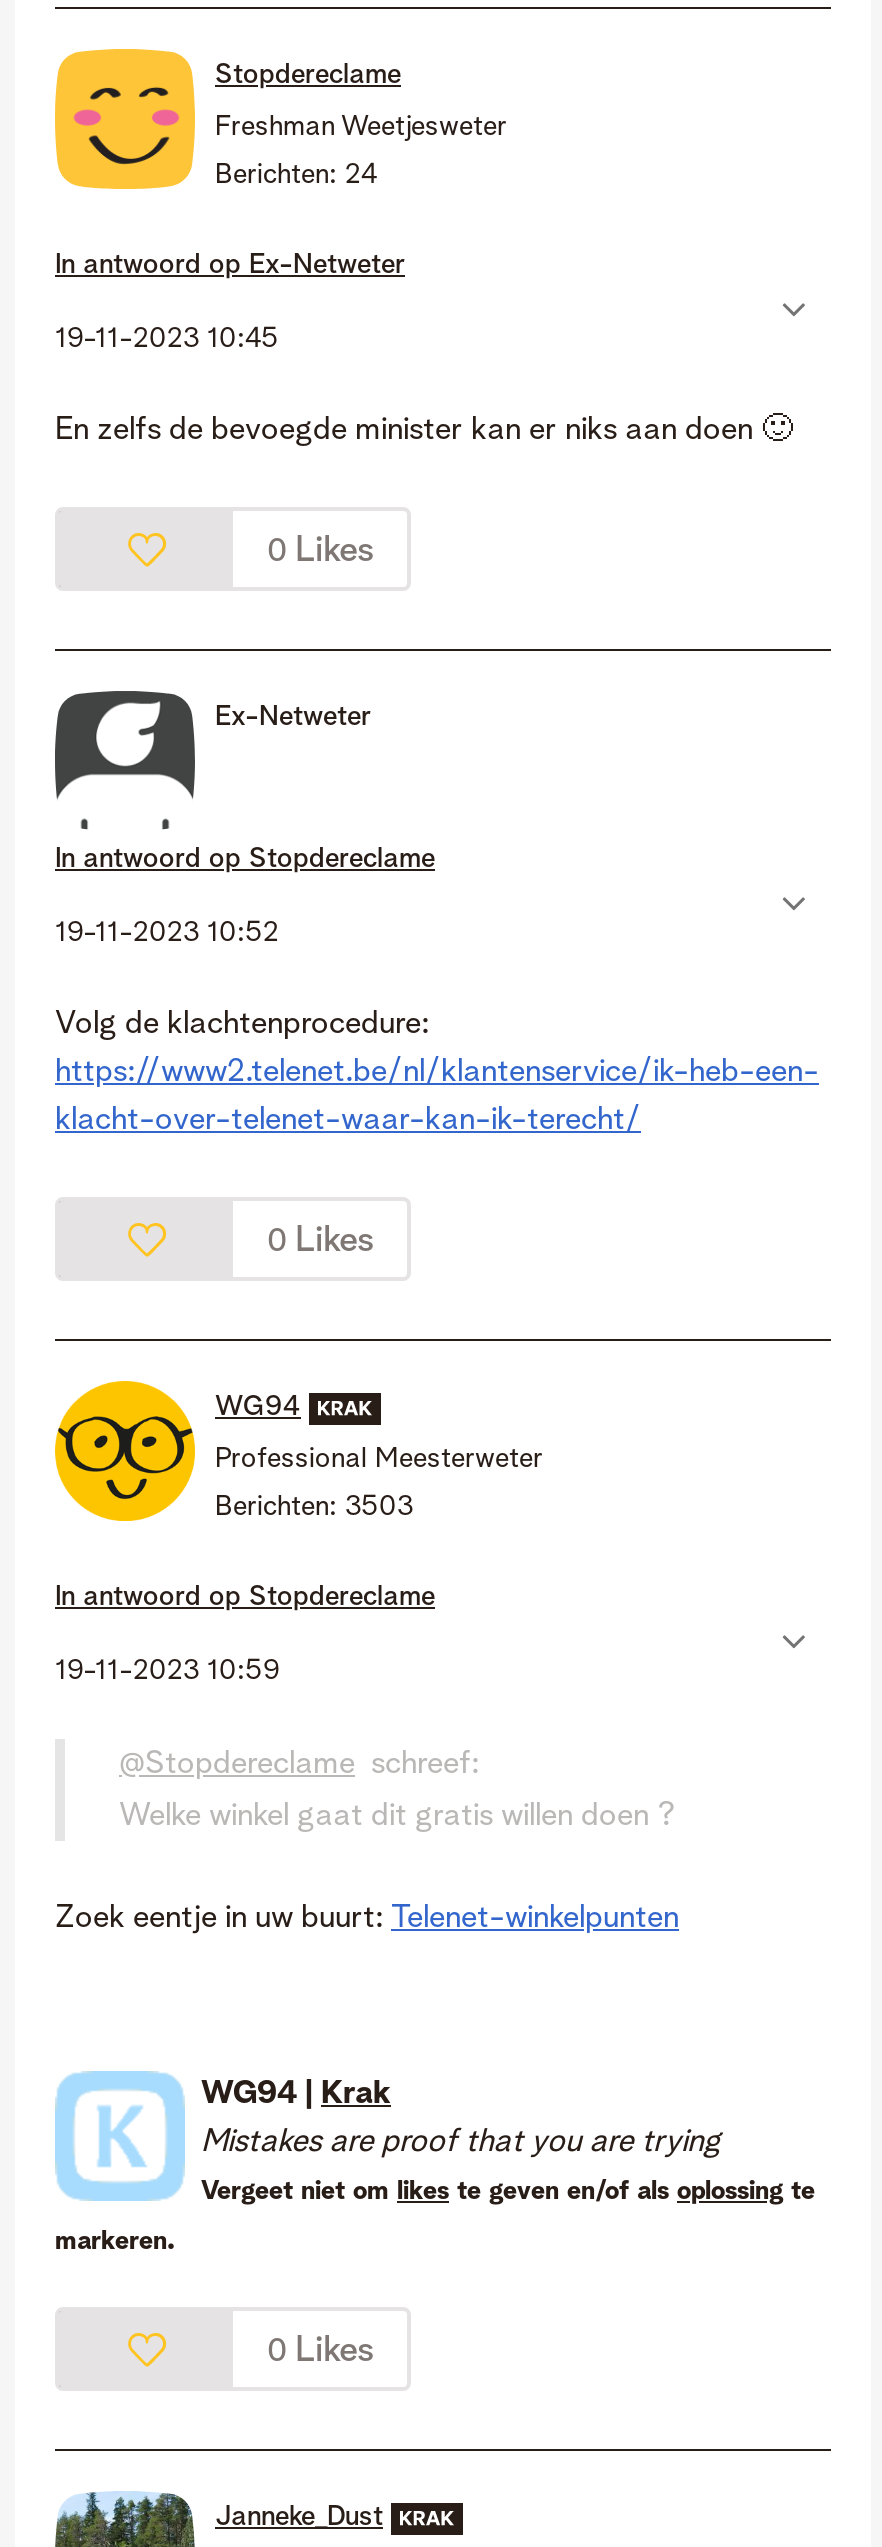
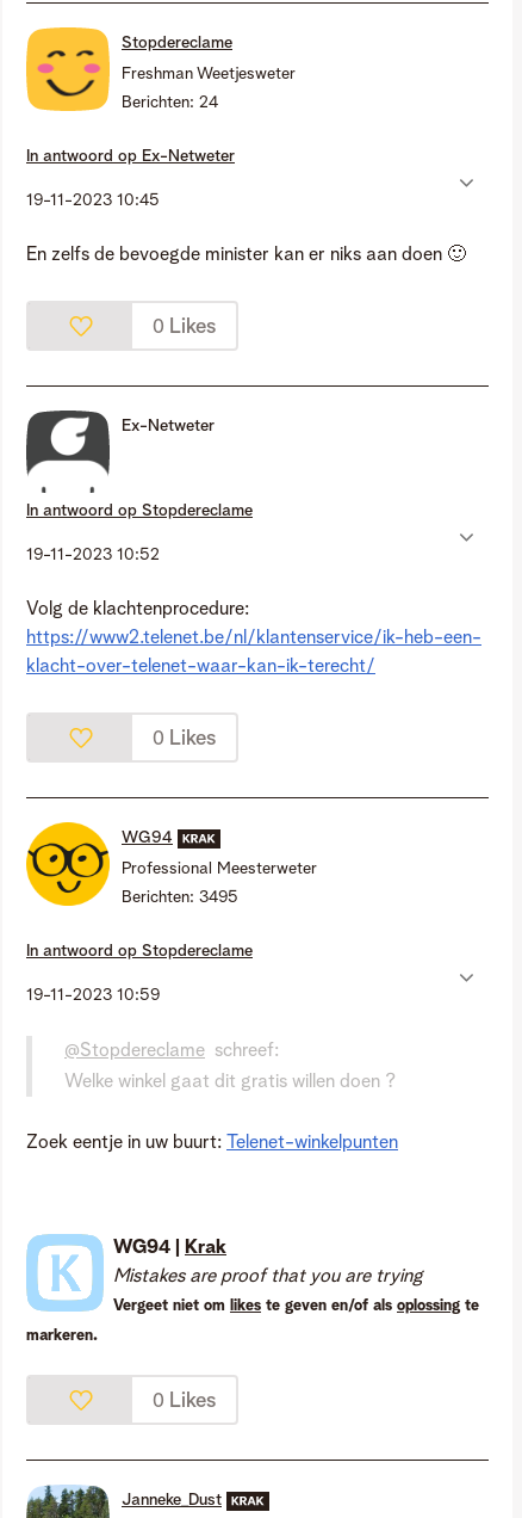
- Berichten: 3503
+ Berichten: 3495
